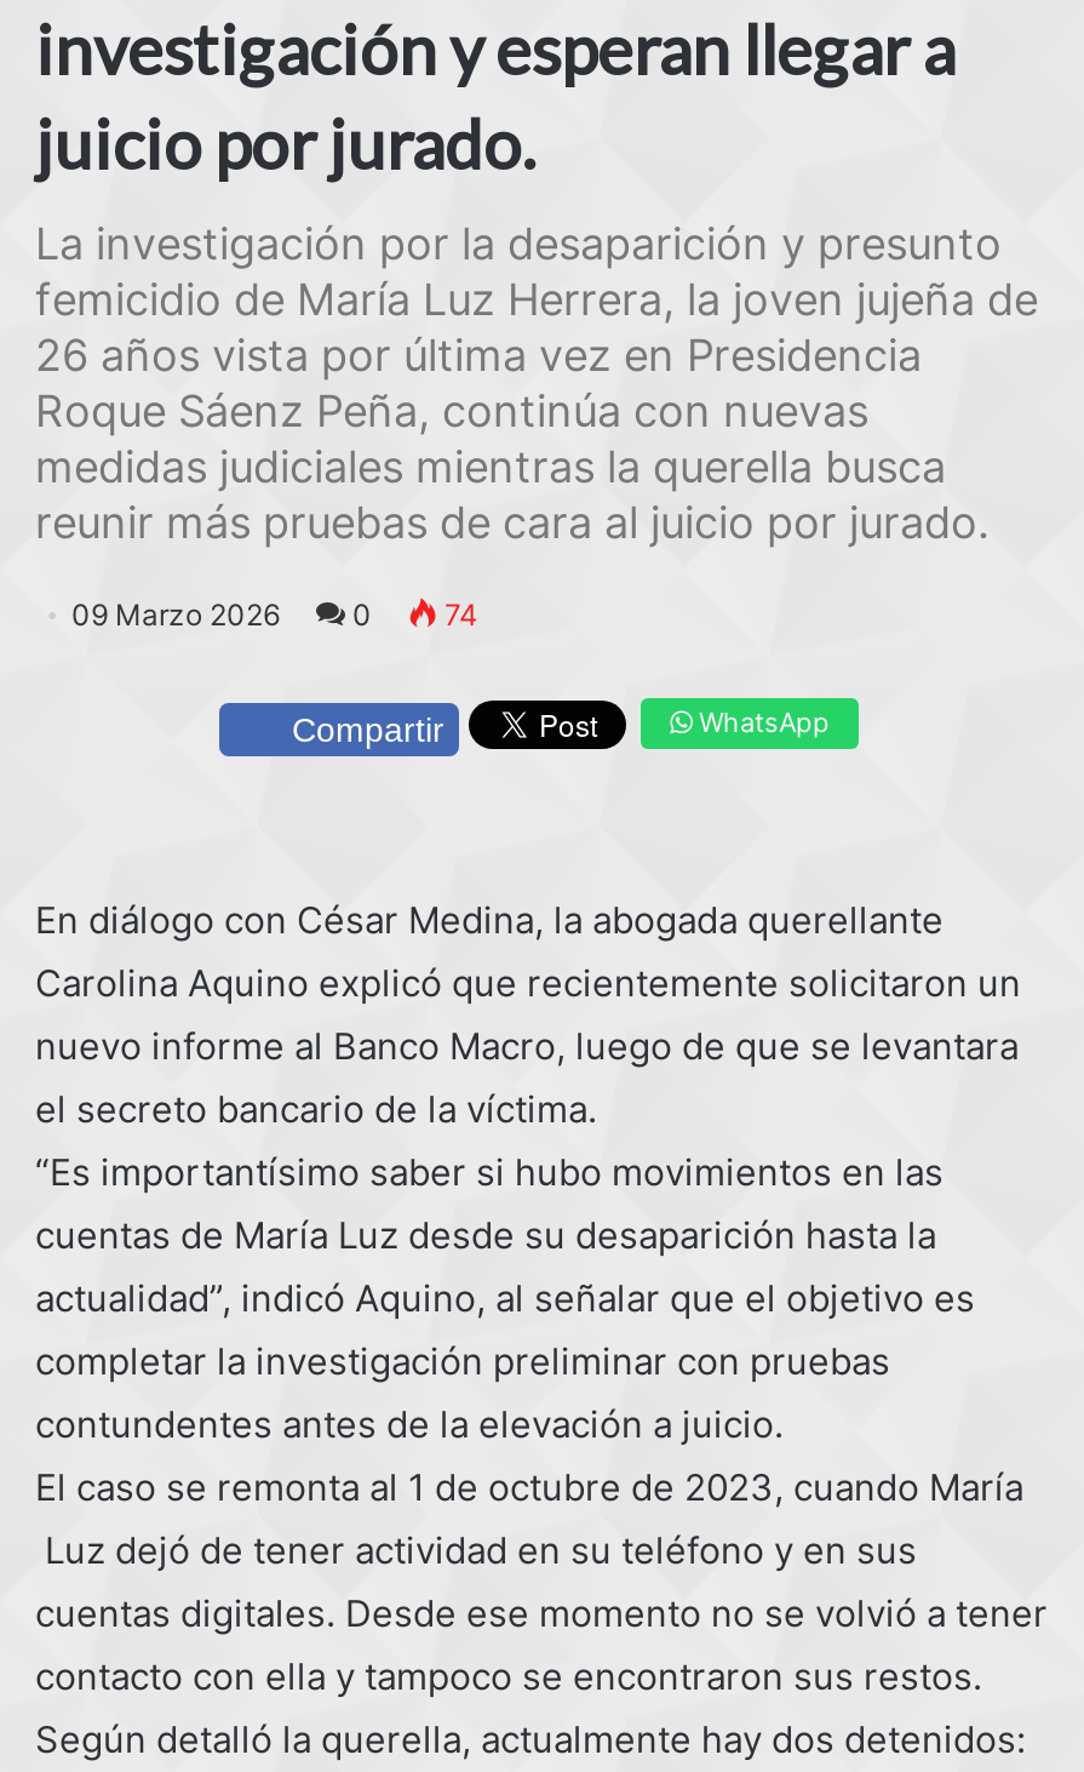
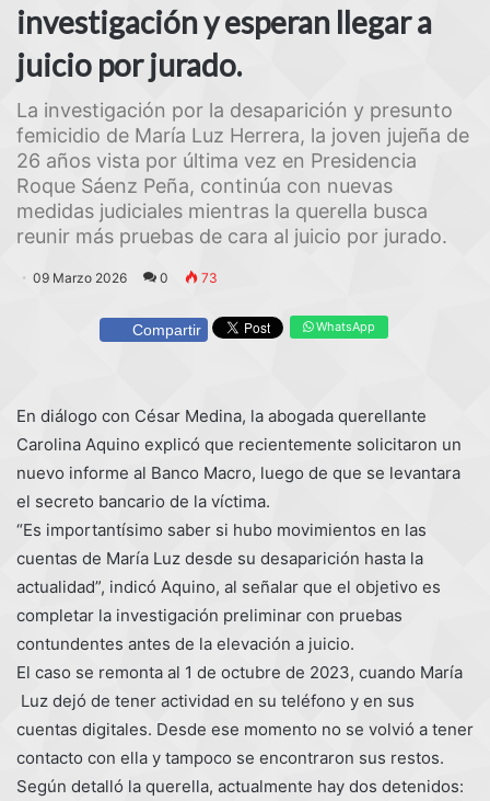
- 09 Marzo 2026 0 74
+ 09 Marzo 2026 0 73
